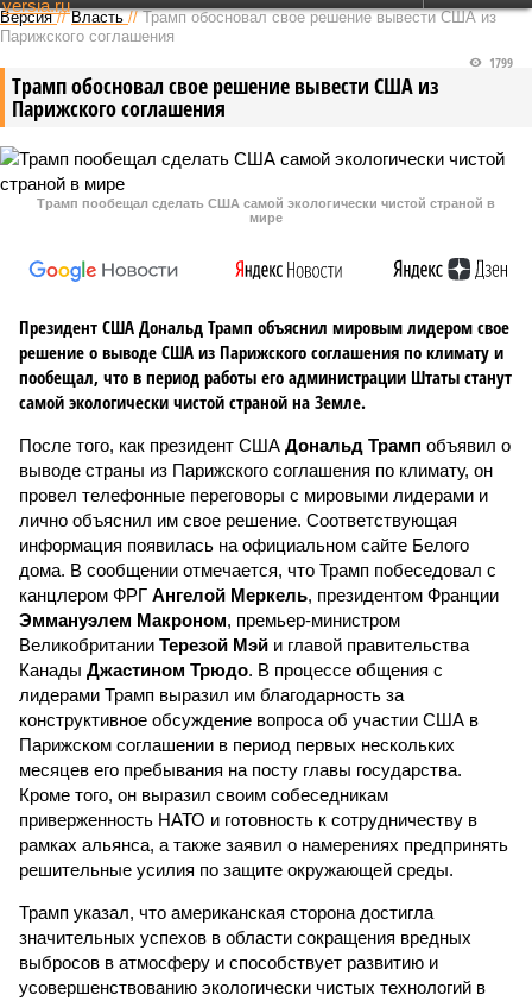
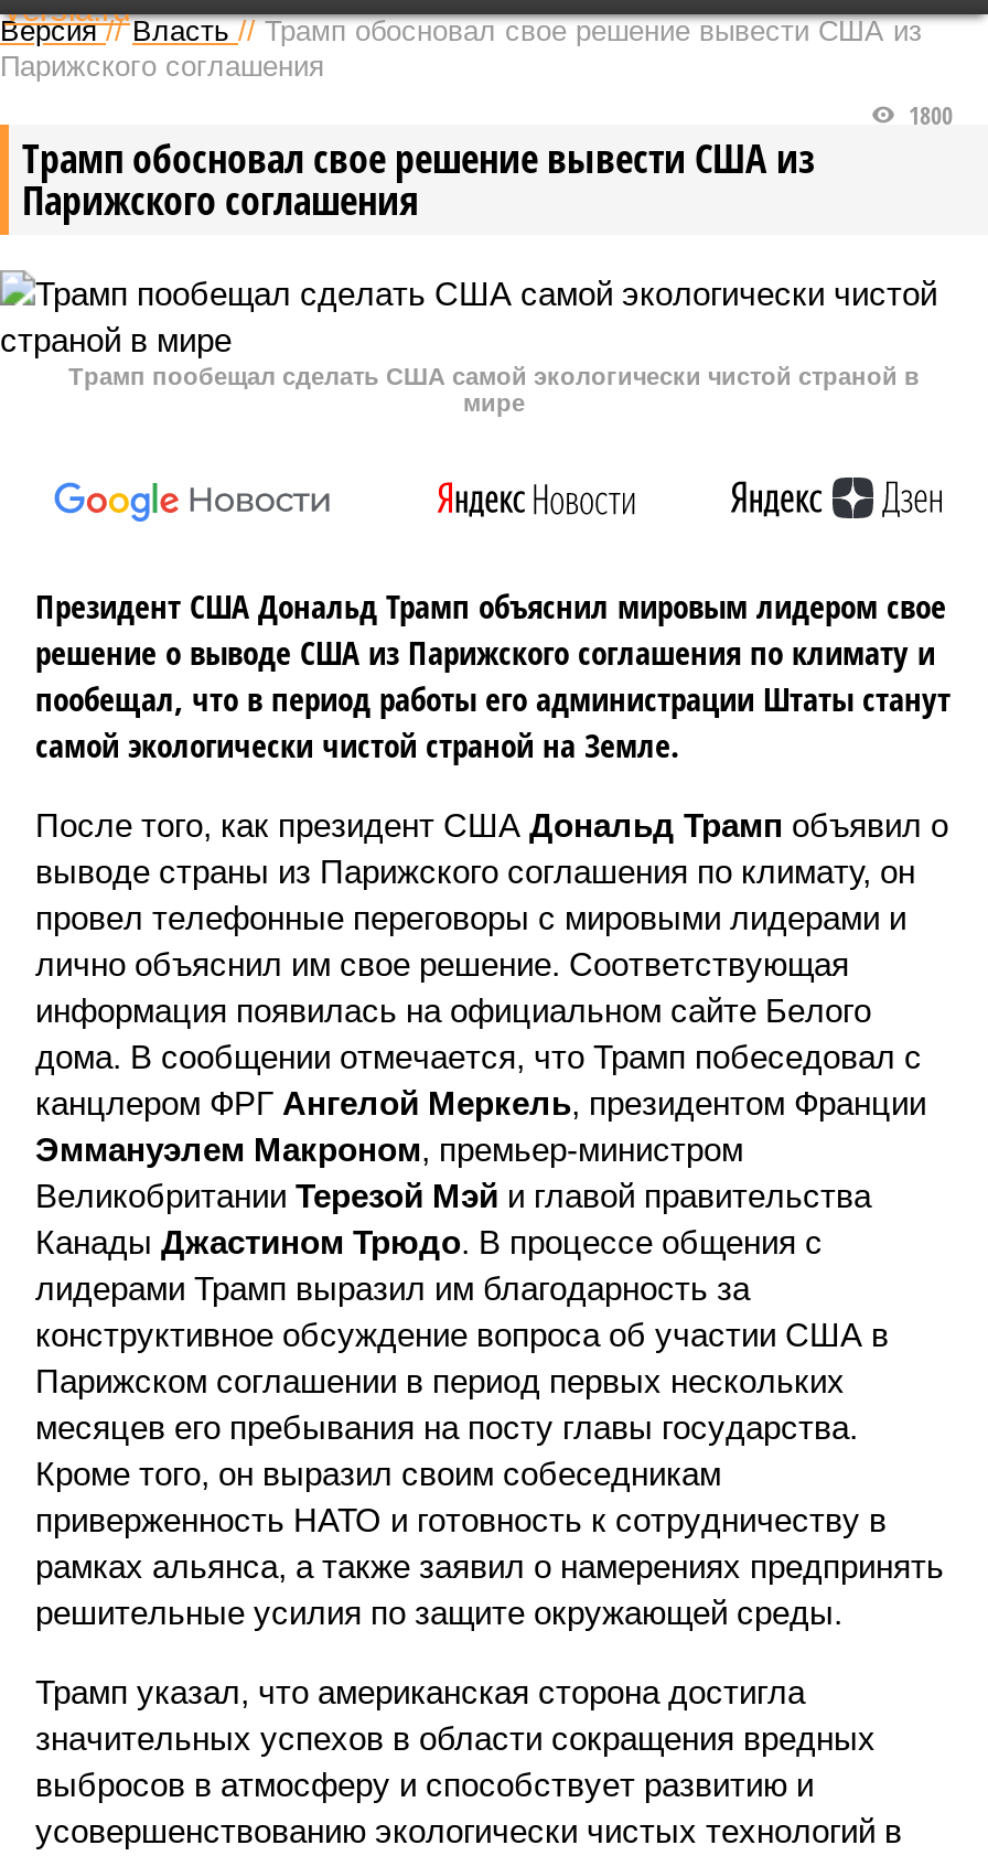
- 1799
+ 1800
